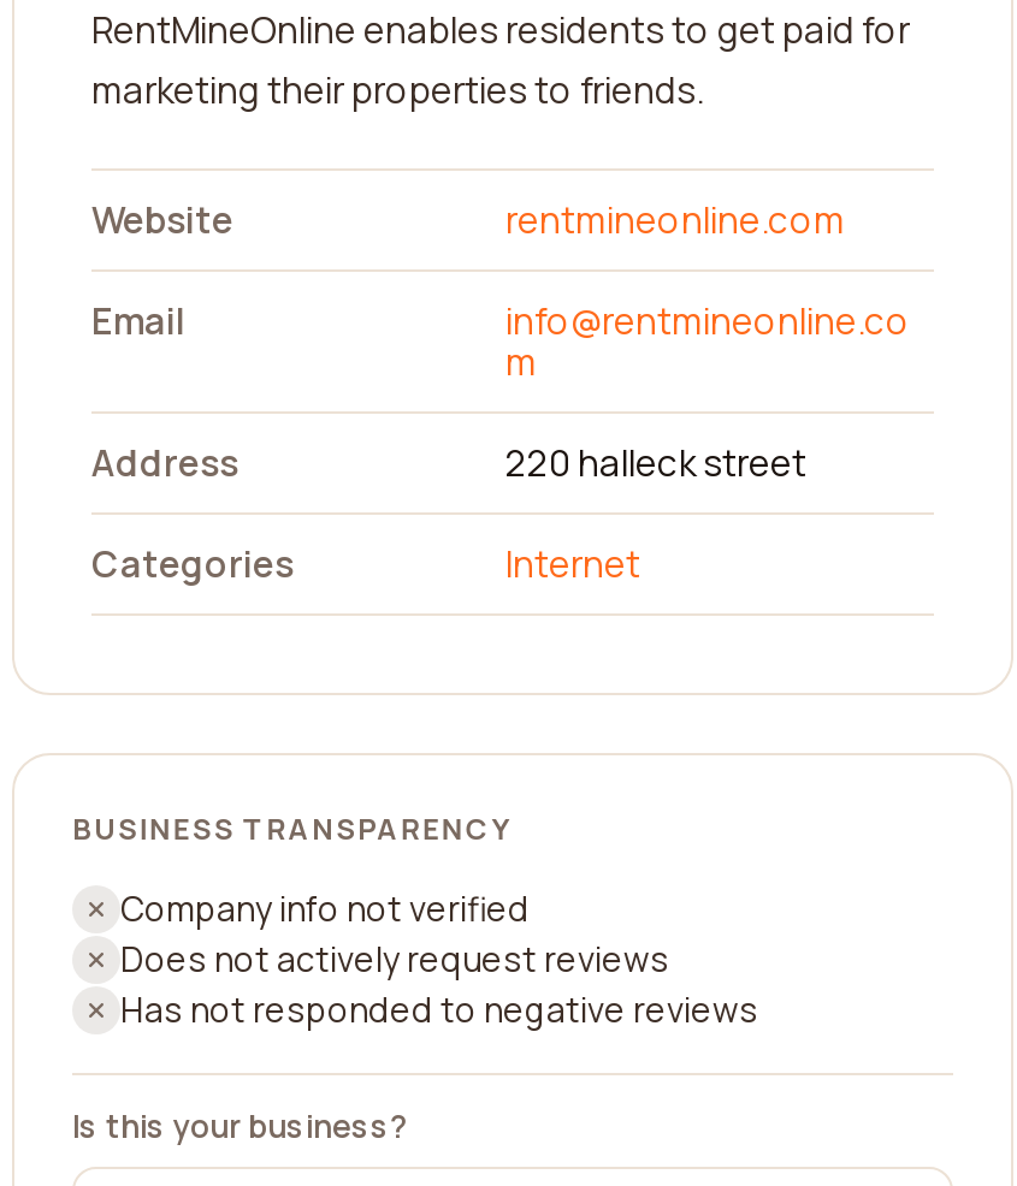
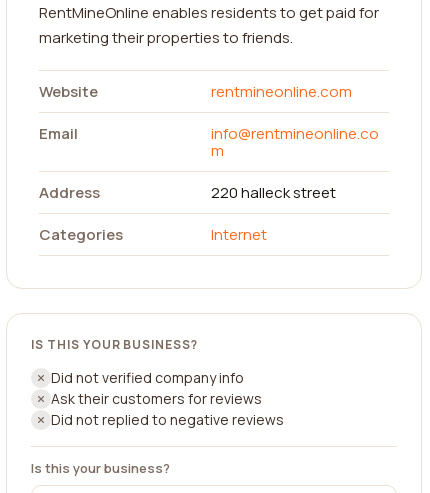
- BUSINESS TRANSPARENCY
+ IS THIS YOUR BUSINESS?

- Company info not verified
- Does not actively request reviews
- Has not responded to negative reviews
+ Did not verified company info
+ Ask their customers for reviews
+ Did not replied to negative reviews
